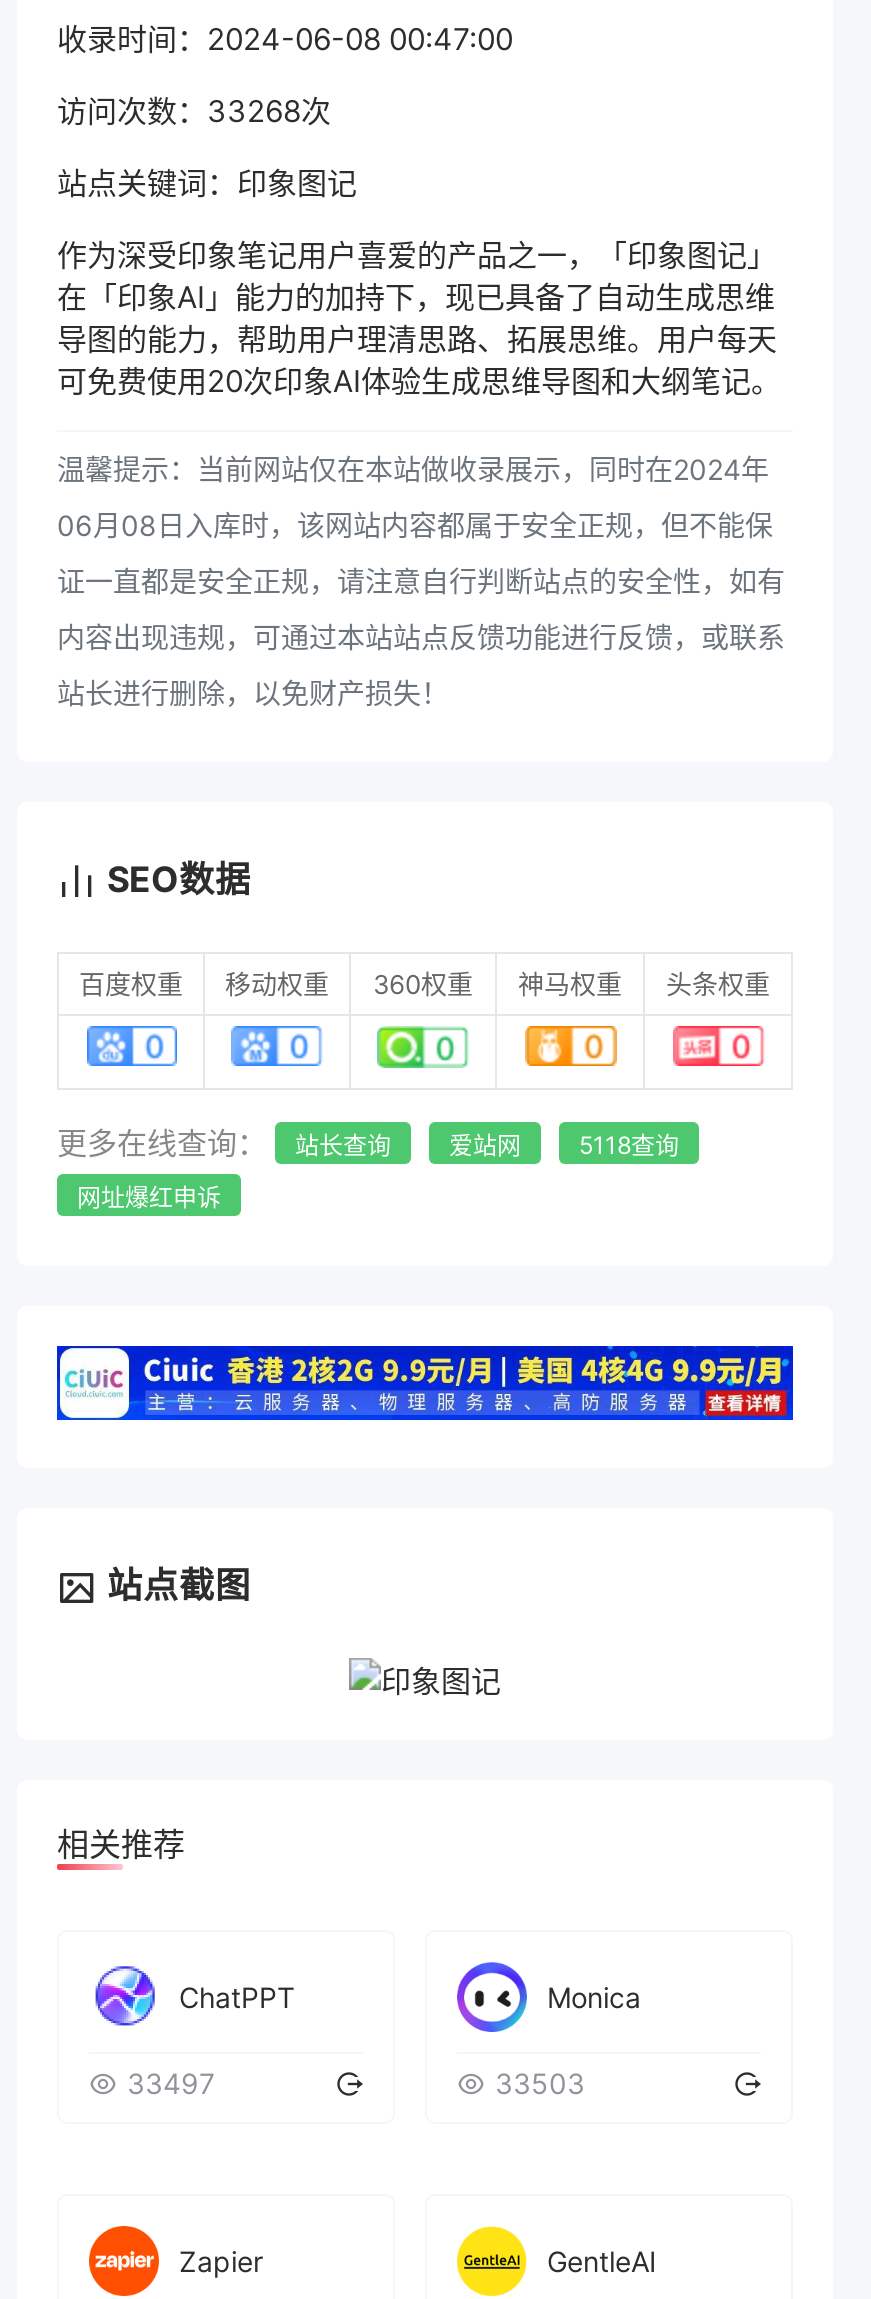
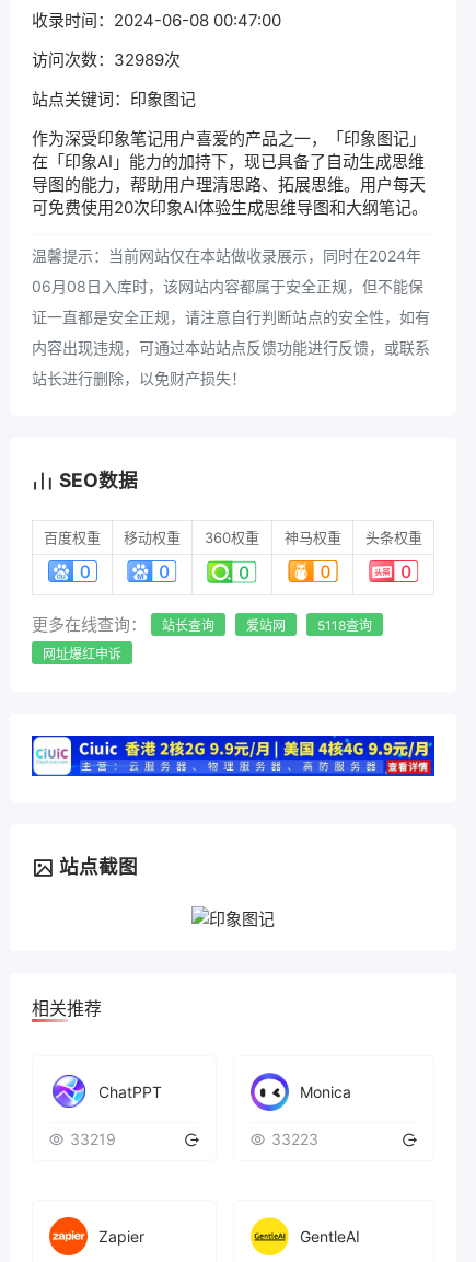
- 访问次数：33268次
+ 访问次数：32989次

- 33497
+ 33219

- 33503
+ 33223
